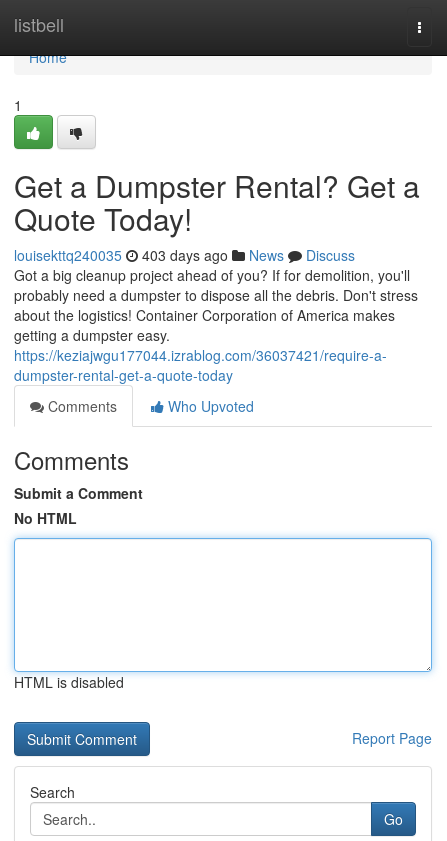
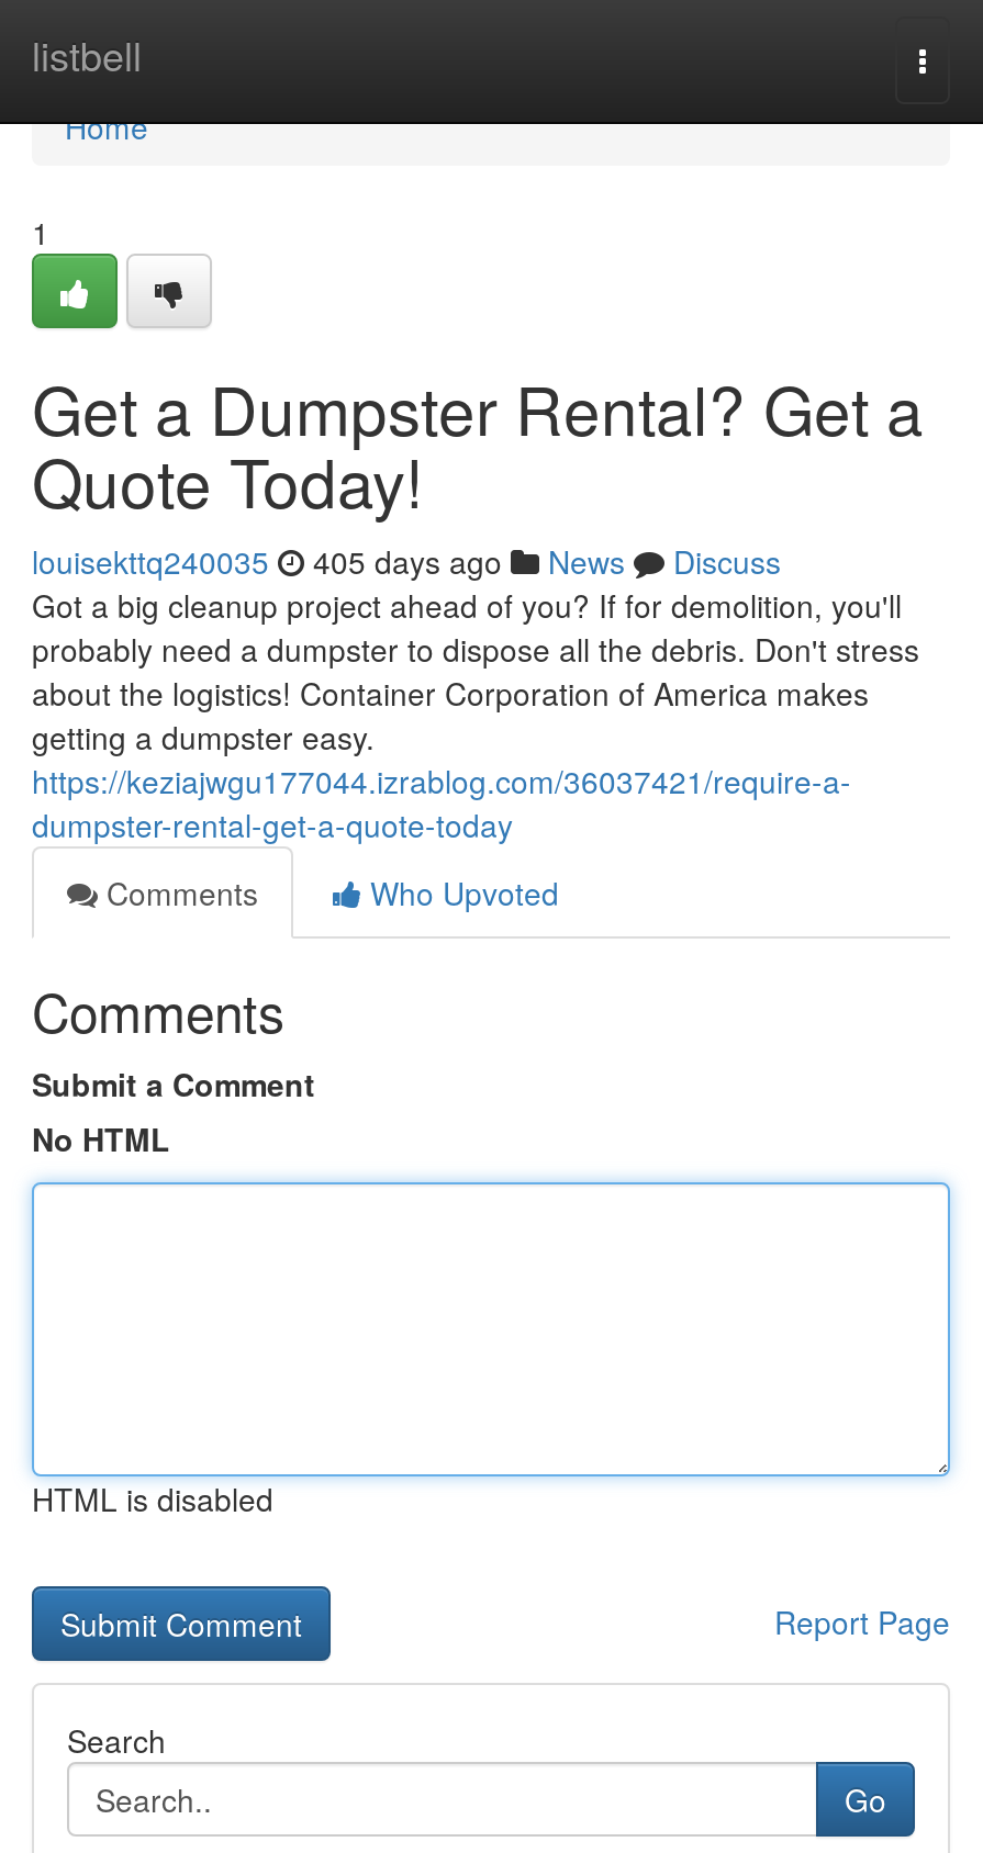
- louisekttq240035 403 days ago News Discuss
+ louisekttq240035 405 days ago News Discuss
